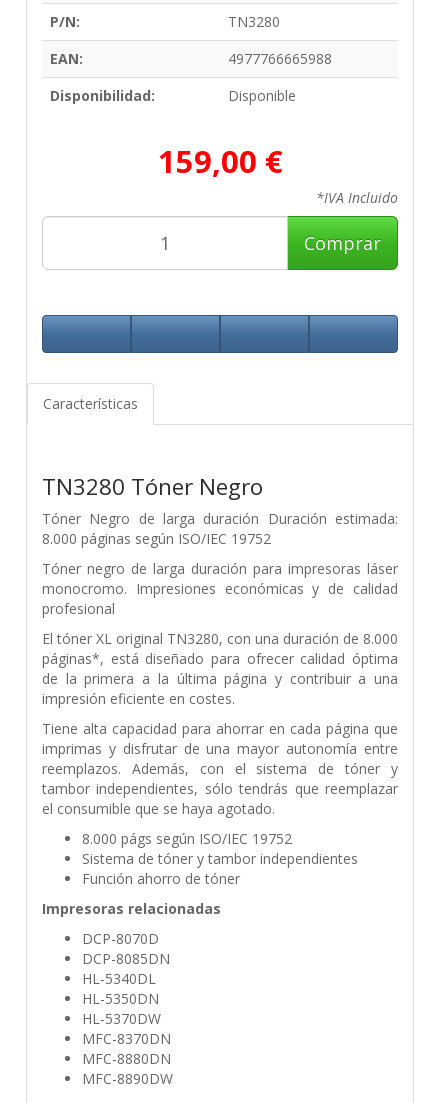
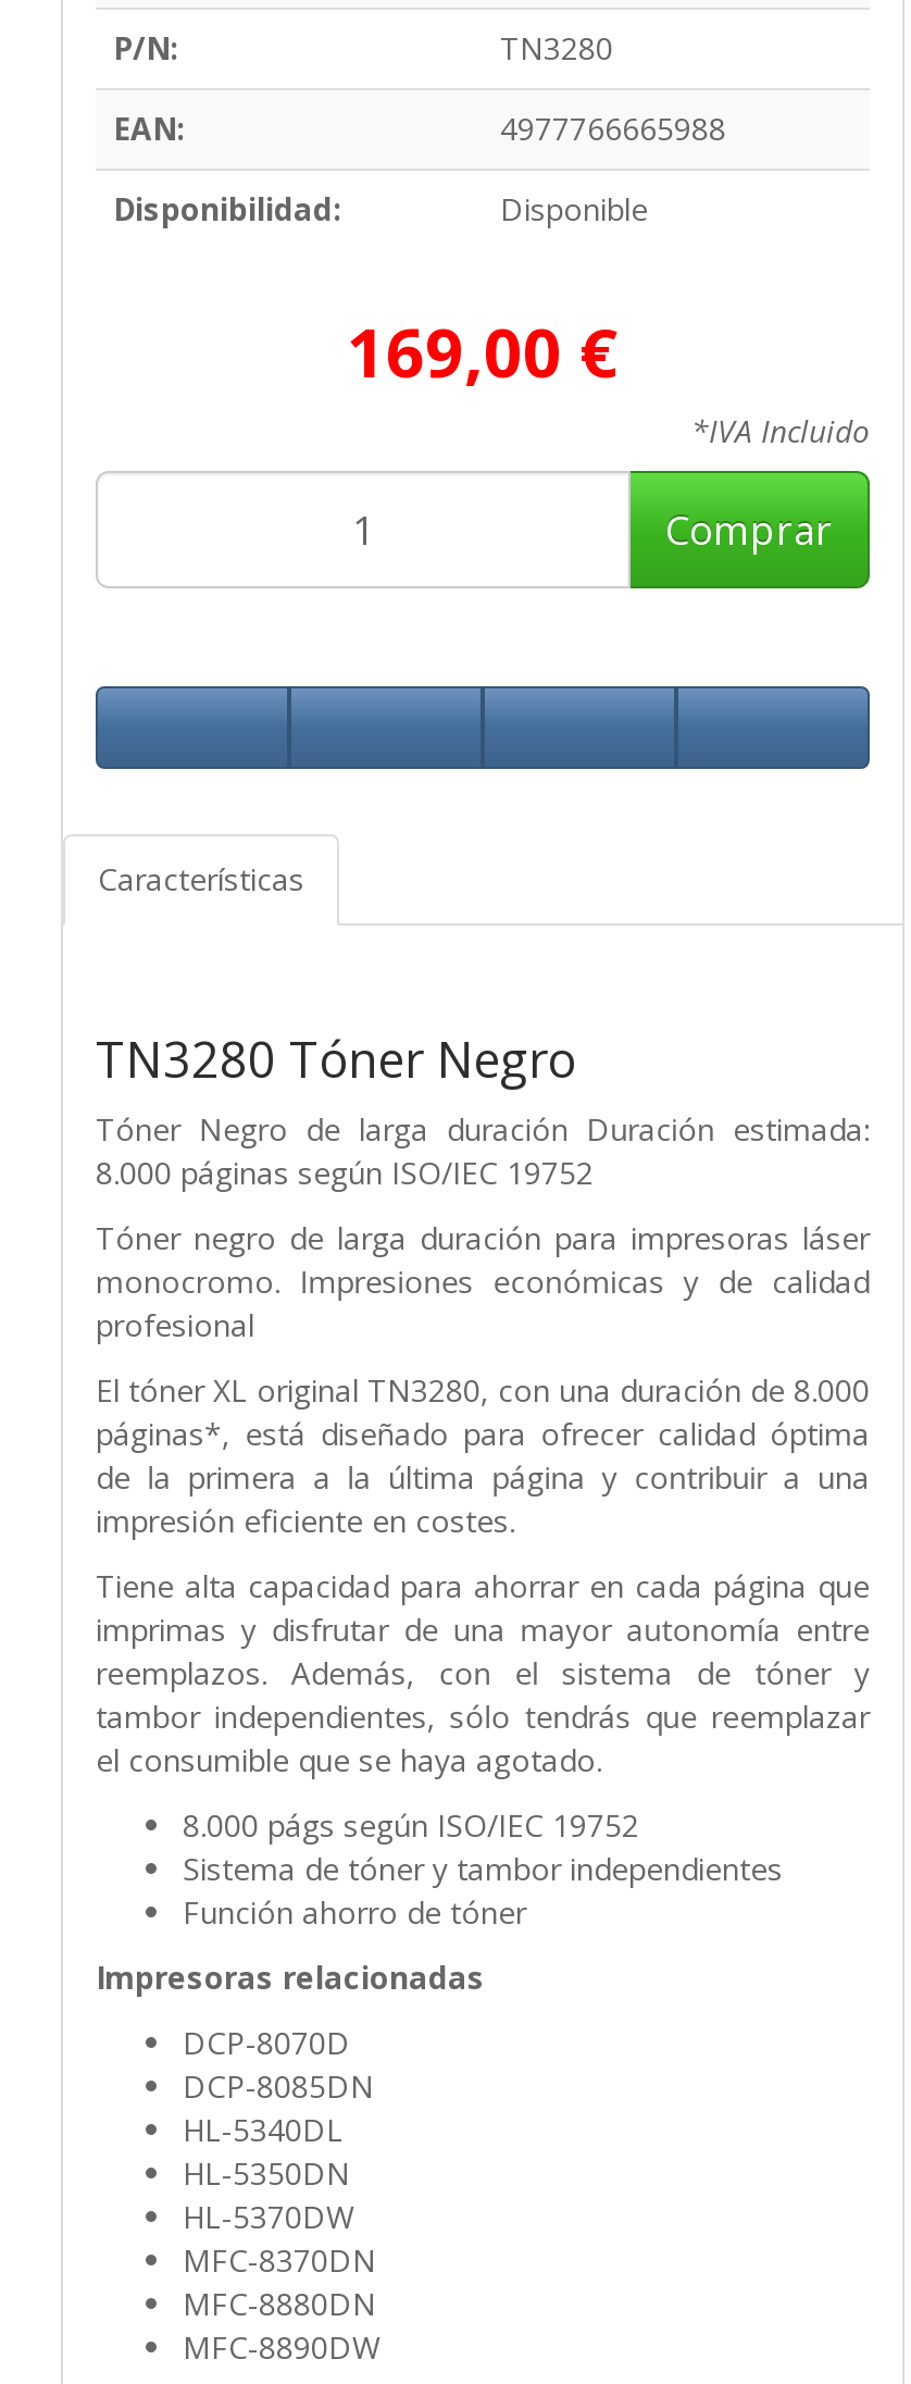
- 159,00 €
+ 169,00 €
